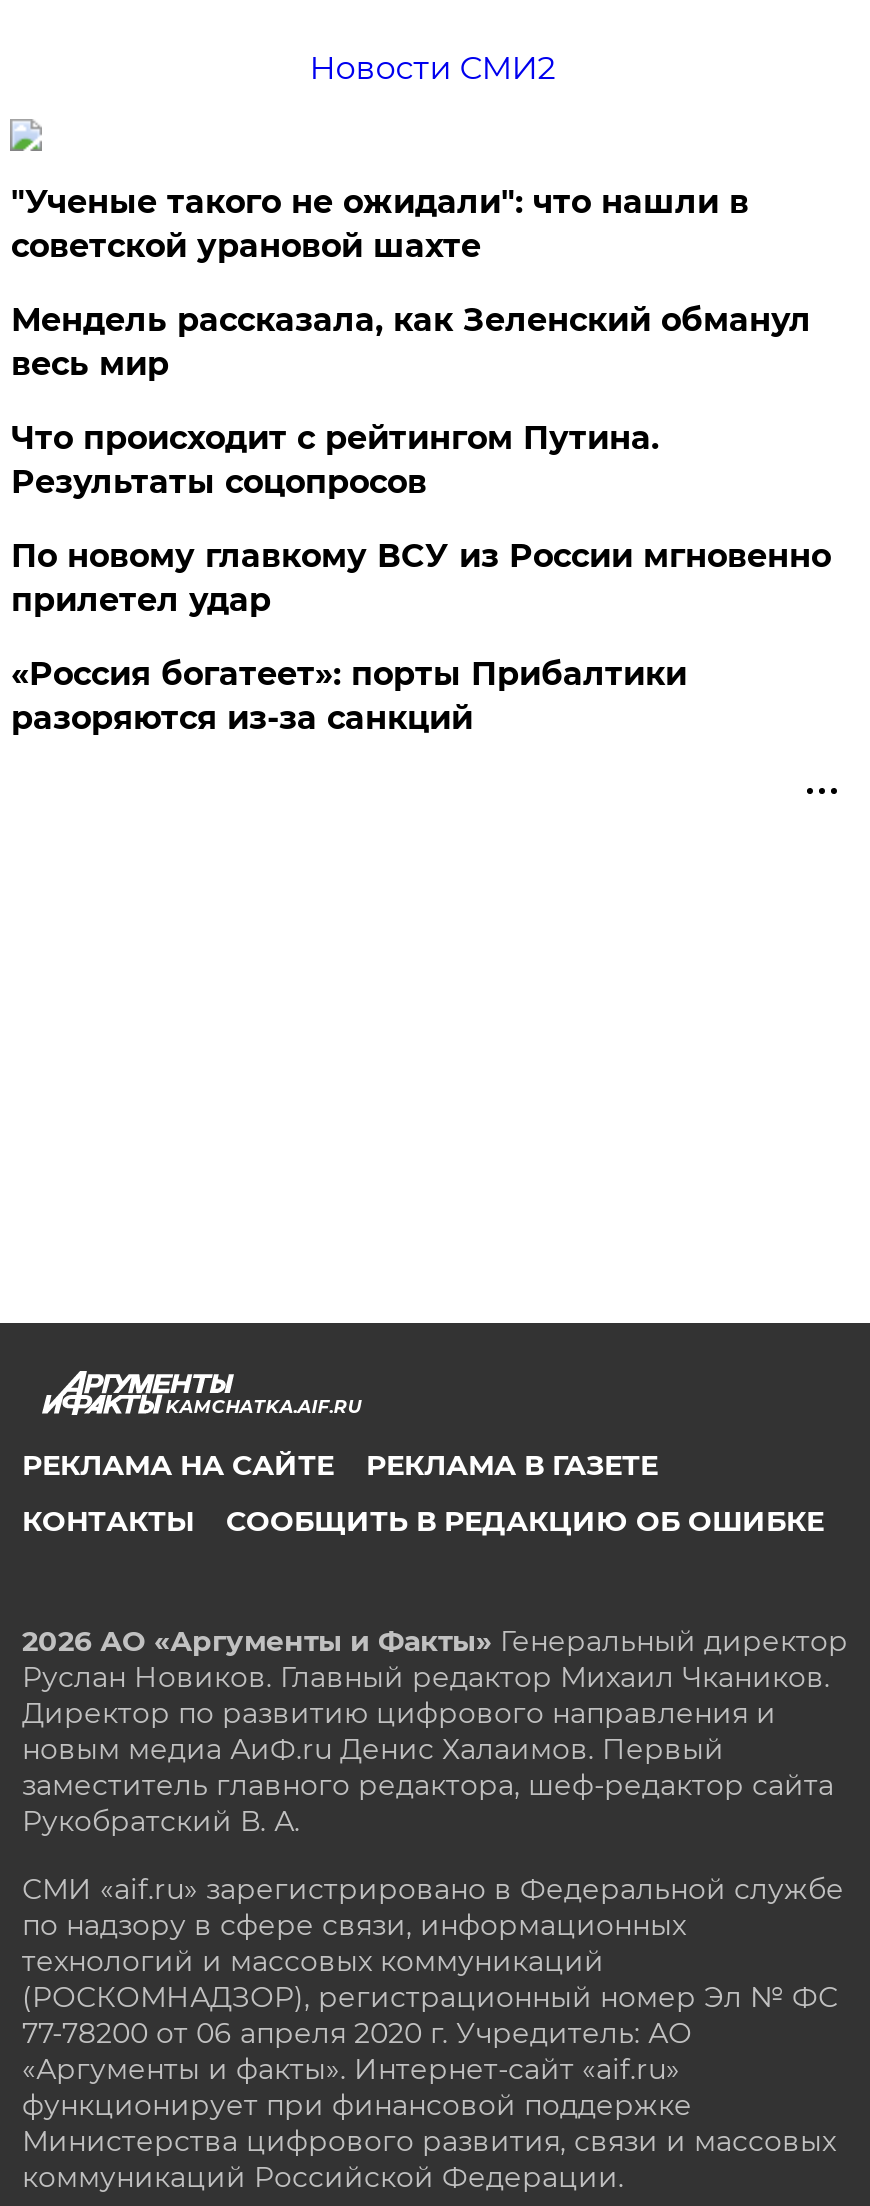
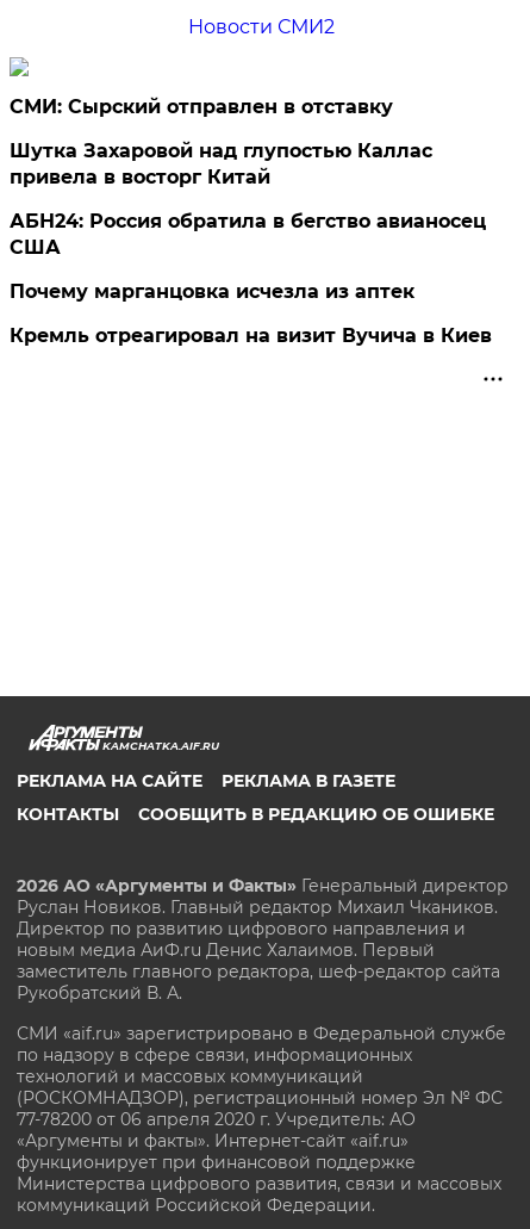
- "Ученые такого не ожидали": что нашли в
- советской урановой шахте
+ СМИ: Сырский отправлен в отставку

- Мендель рассказала, как Зеленский обманул
- весь мир
+ Шутка Захаровой над глупостью Каллас
+ привела в восторг Китай

- Что происходит с рейтингом Путина.
- Результаты соцопросов
+ АБН24: Россия обратила в бегство авианосец
+ США

- По новому главкому ВСУ из России мгновенно
- прилетел удар
+ Почему марганцовка исчезла из аптек

- «Россия богатеет»: порты Прибалтики
- разоряются из-за санкций
+ Кремль отреагировал на визит Вучича в Киев
